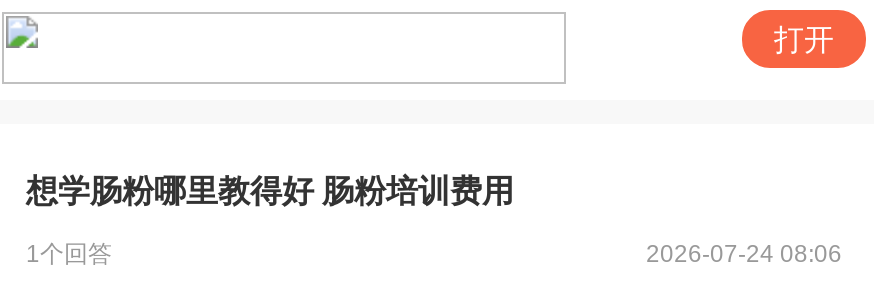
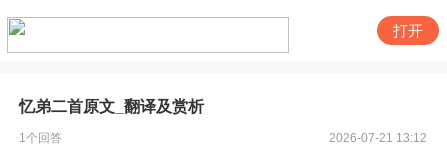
- 想学肠粉哪里教得好 肠粉培训费用
+ 忆弟二首原文_翻译及赏析

- 2026-07-24 08:06
+ 2026-07-21 13:12
